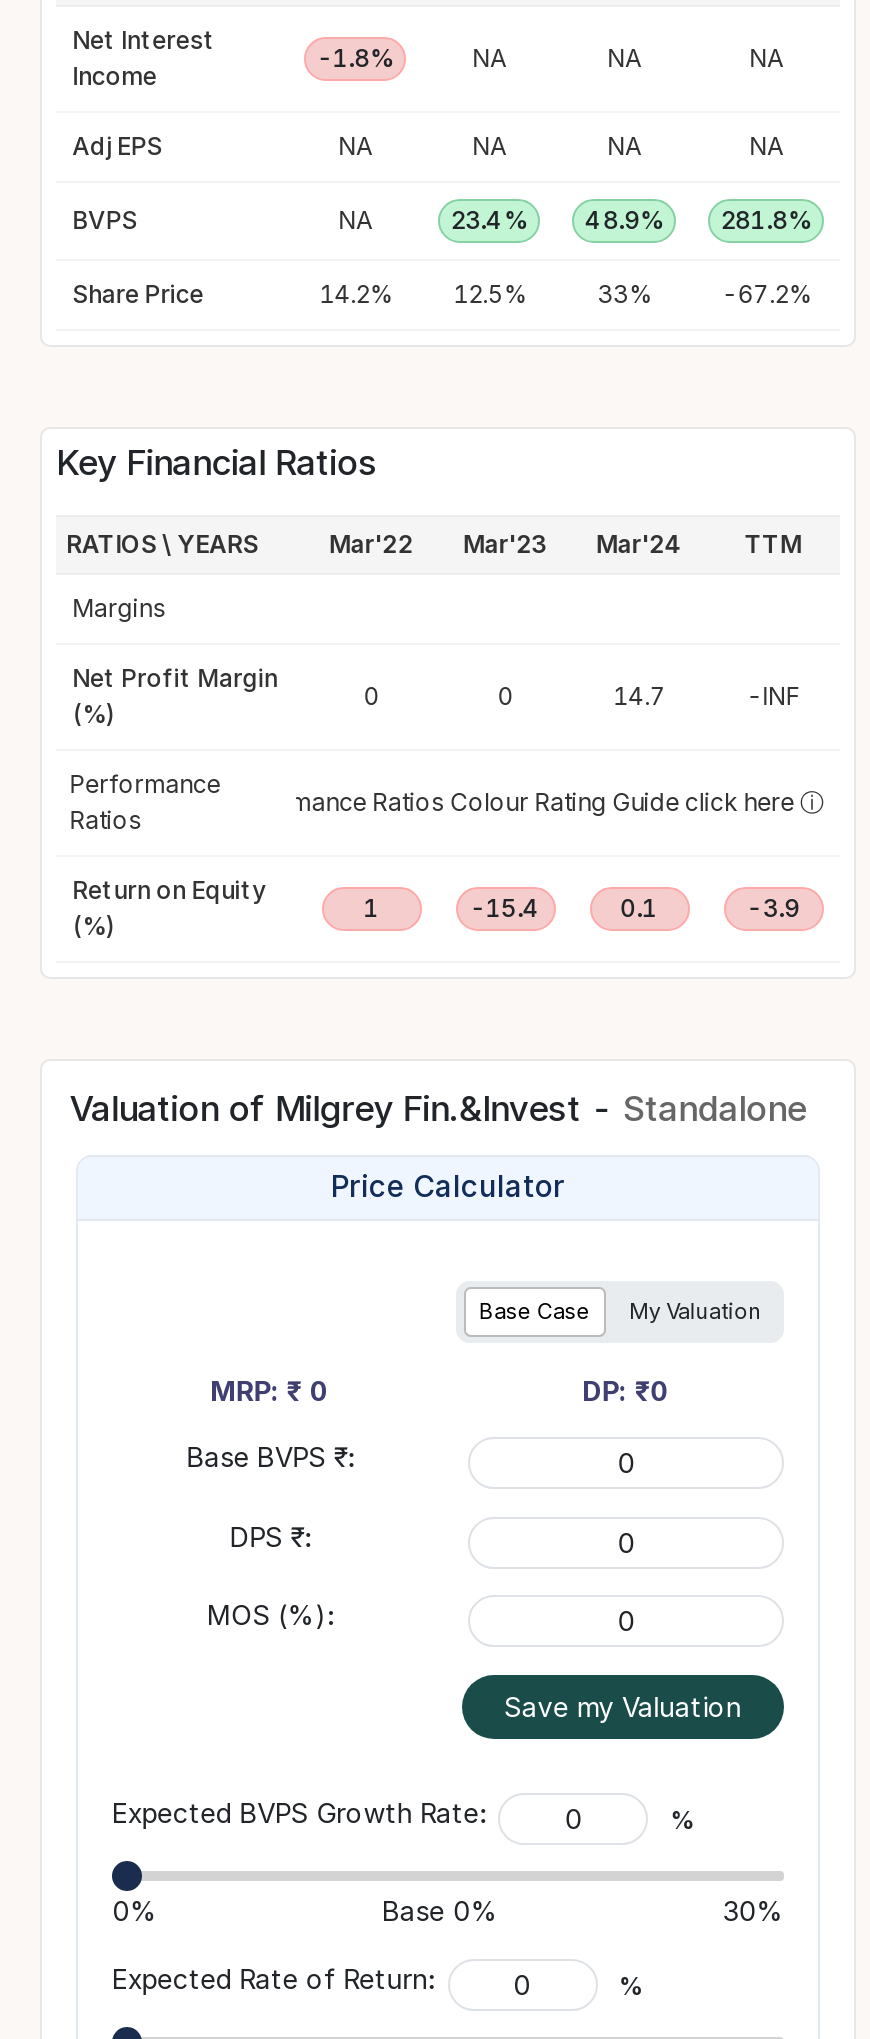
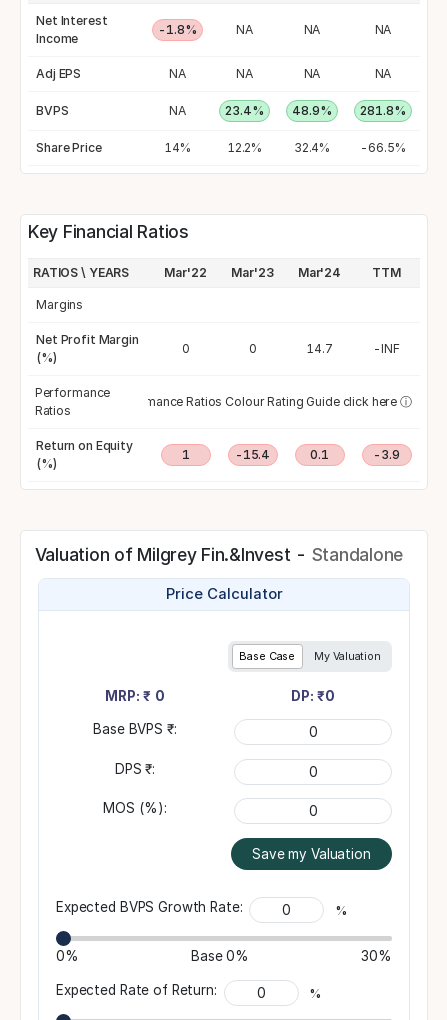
- 14.2%
+ 14%

- 12.5%
+ 12.2%

- 33%
+ 32.4%

- -67.2%
+ -66.5%
